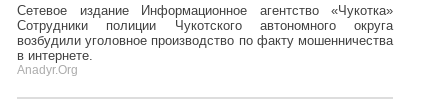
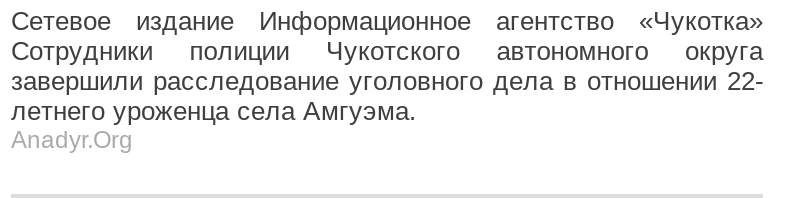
- возбудили уголовное производство по факту мошенничества
- в интернете.
+ завершили расследование уголовного дела в отношении 22-
+ летнего уроженца села Амгуэма.
